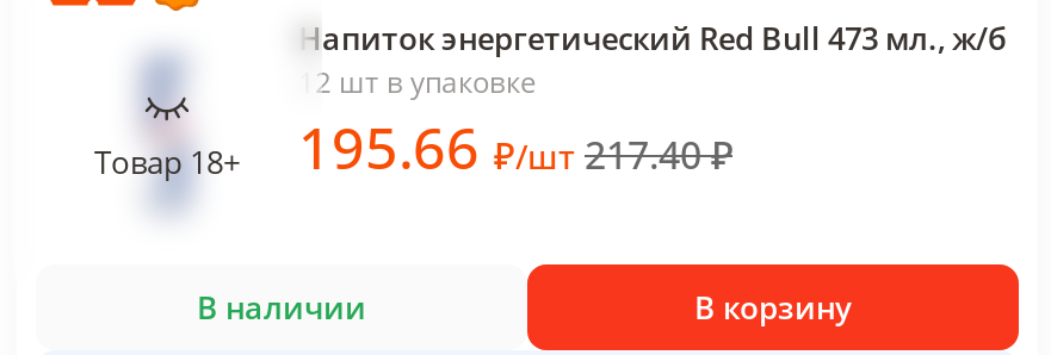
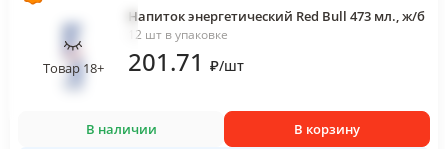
- Товар 18+ 195.66 ₽/шт 217.40 ₽
+ Товар 18+ 201.71 ₽/шт
